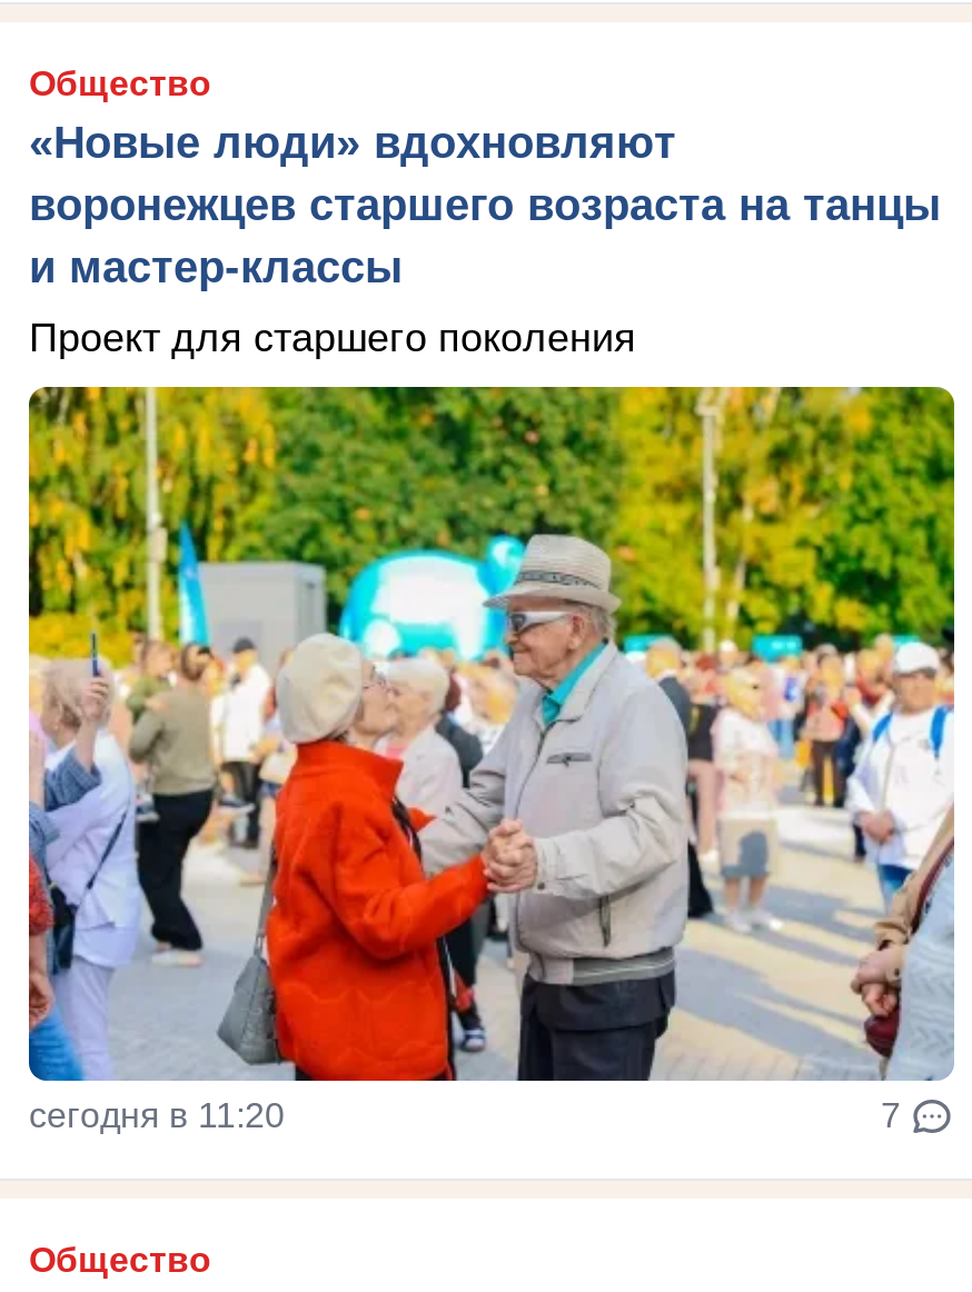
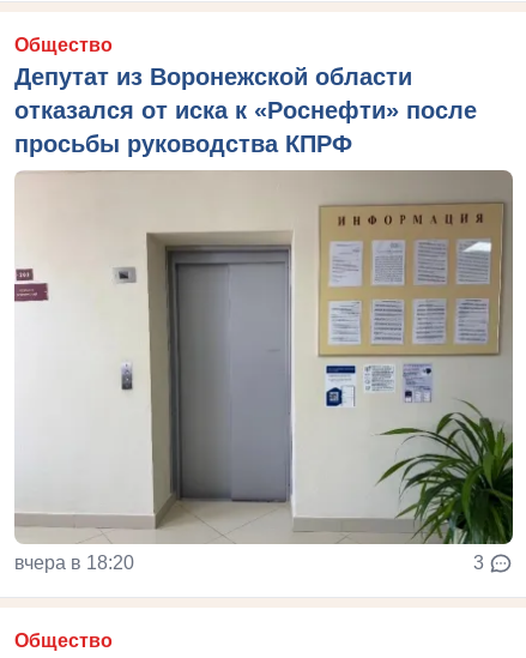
- «Новые люди» вдохновляют
- воронежцев старшего возраста на танцы
- и мастер-классы
- Проект для старшего поколения
+ Депутат из Воронежской области
+ отказался от иска к «Роснефти» после
+ просьбы руководства КПРФ

- [image]
- сегодня в 11:20
- 7
+ [image]
+ вчера в 18:20
+ 3
